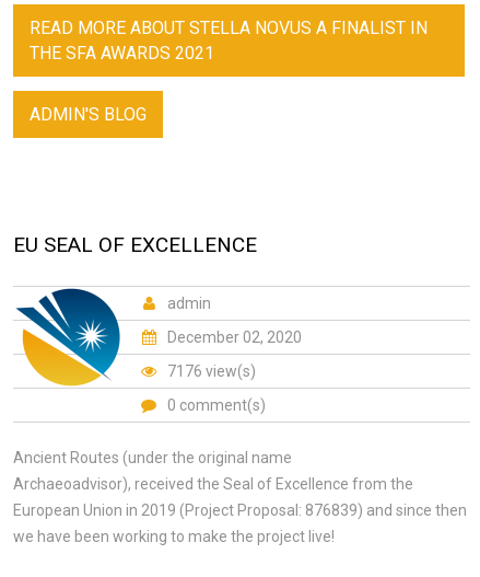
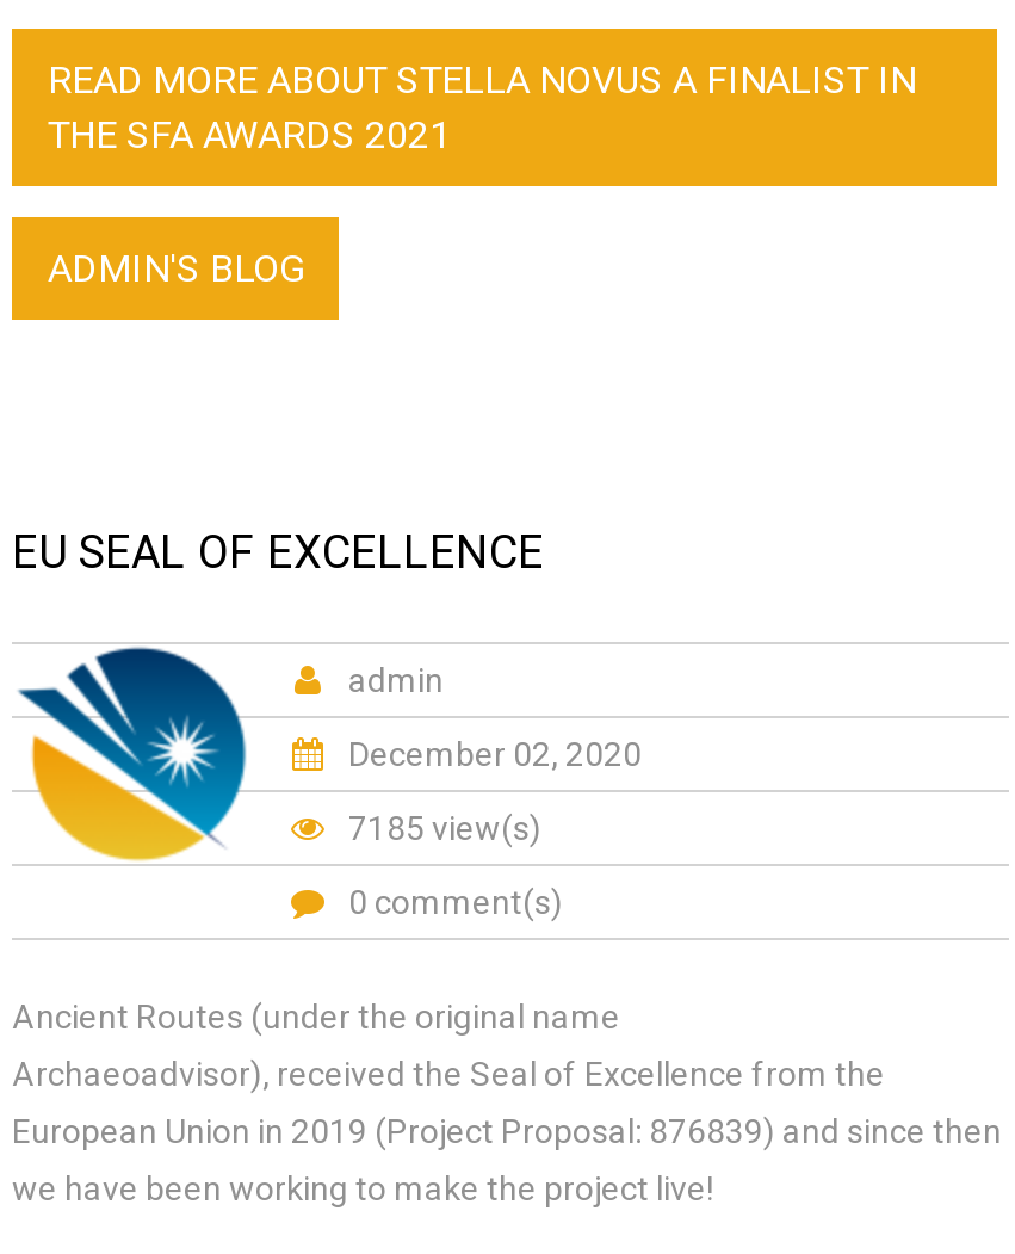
- 7176 view(s)
+ 7185 view(s)
